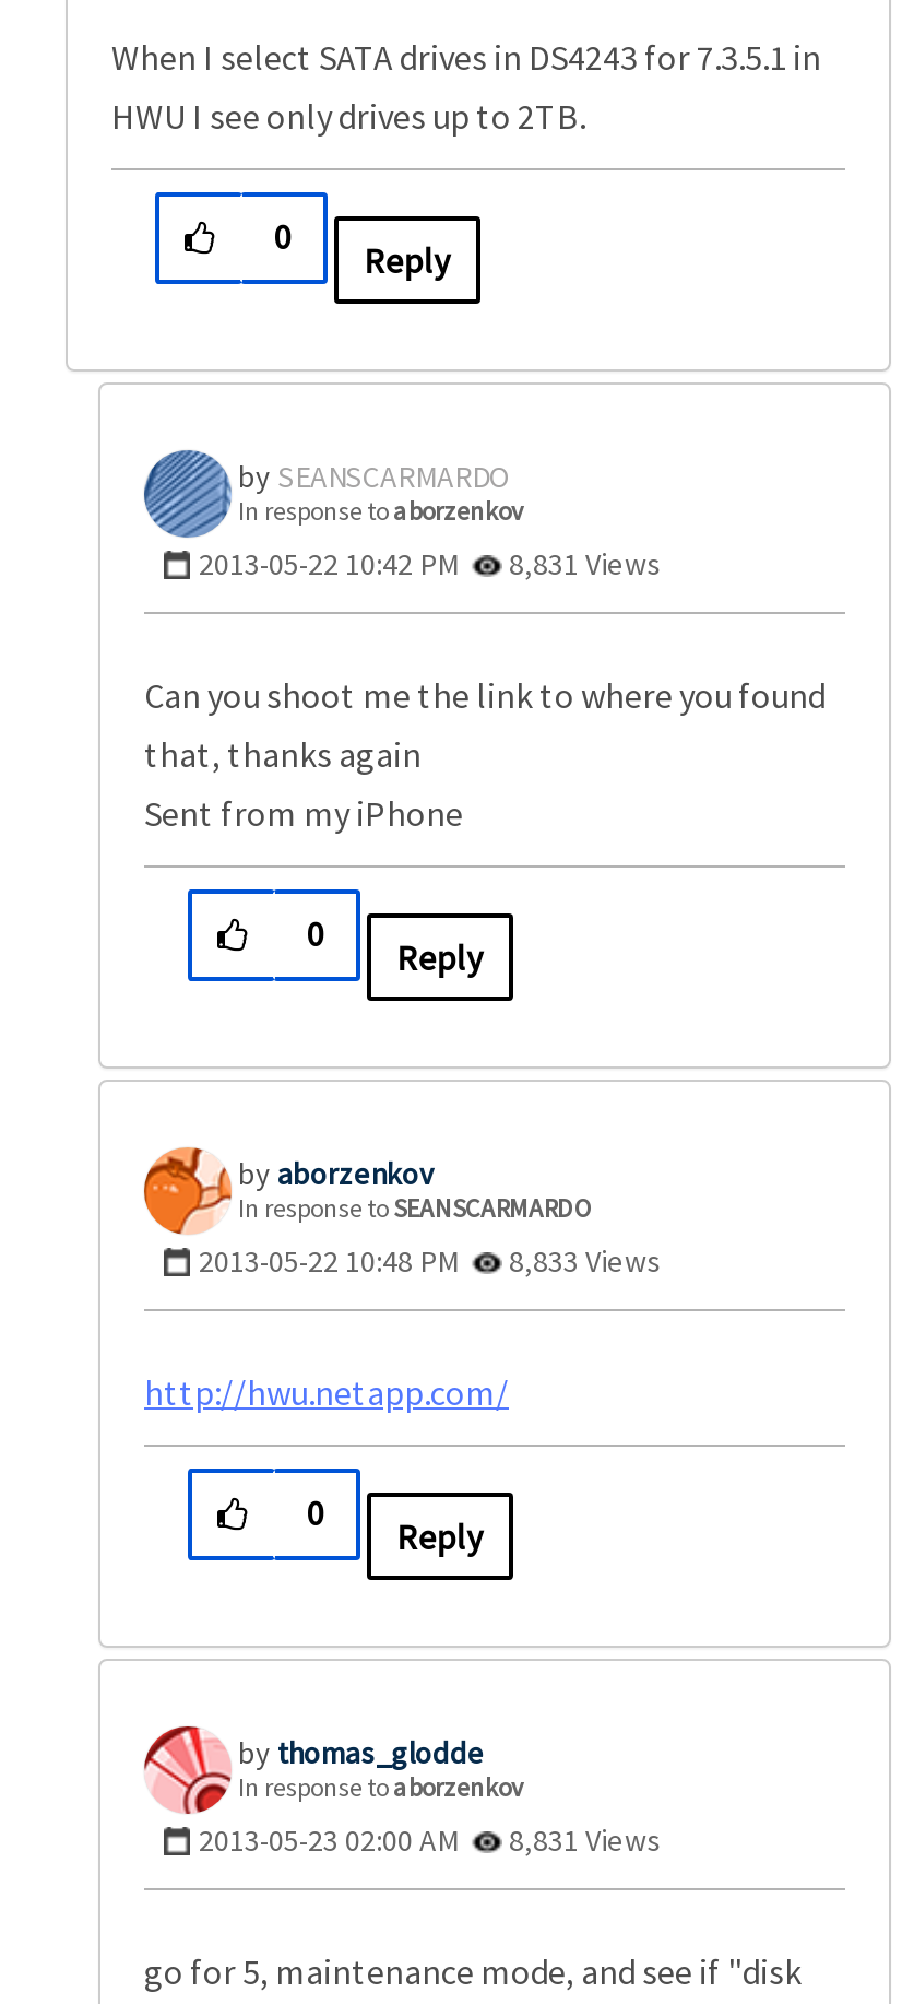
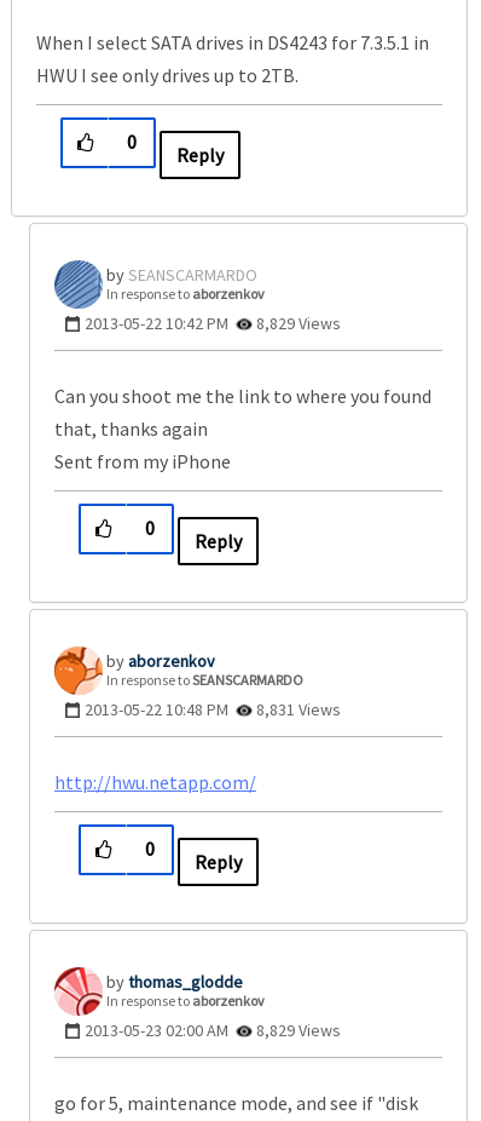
- 2013-05-22 10:42 PM 8,831 Views
+ 2013-05-22 10:42 PM 8,829 Views

- 2013-05-22 10:48 PM 8,833 Views
+ 2013-05-22 10:48 PM 8,831 Views

- 2013-05-23 02:00 AM 8,831 Views
+ 2013-05-23 02:00 AM 8,829 Views
